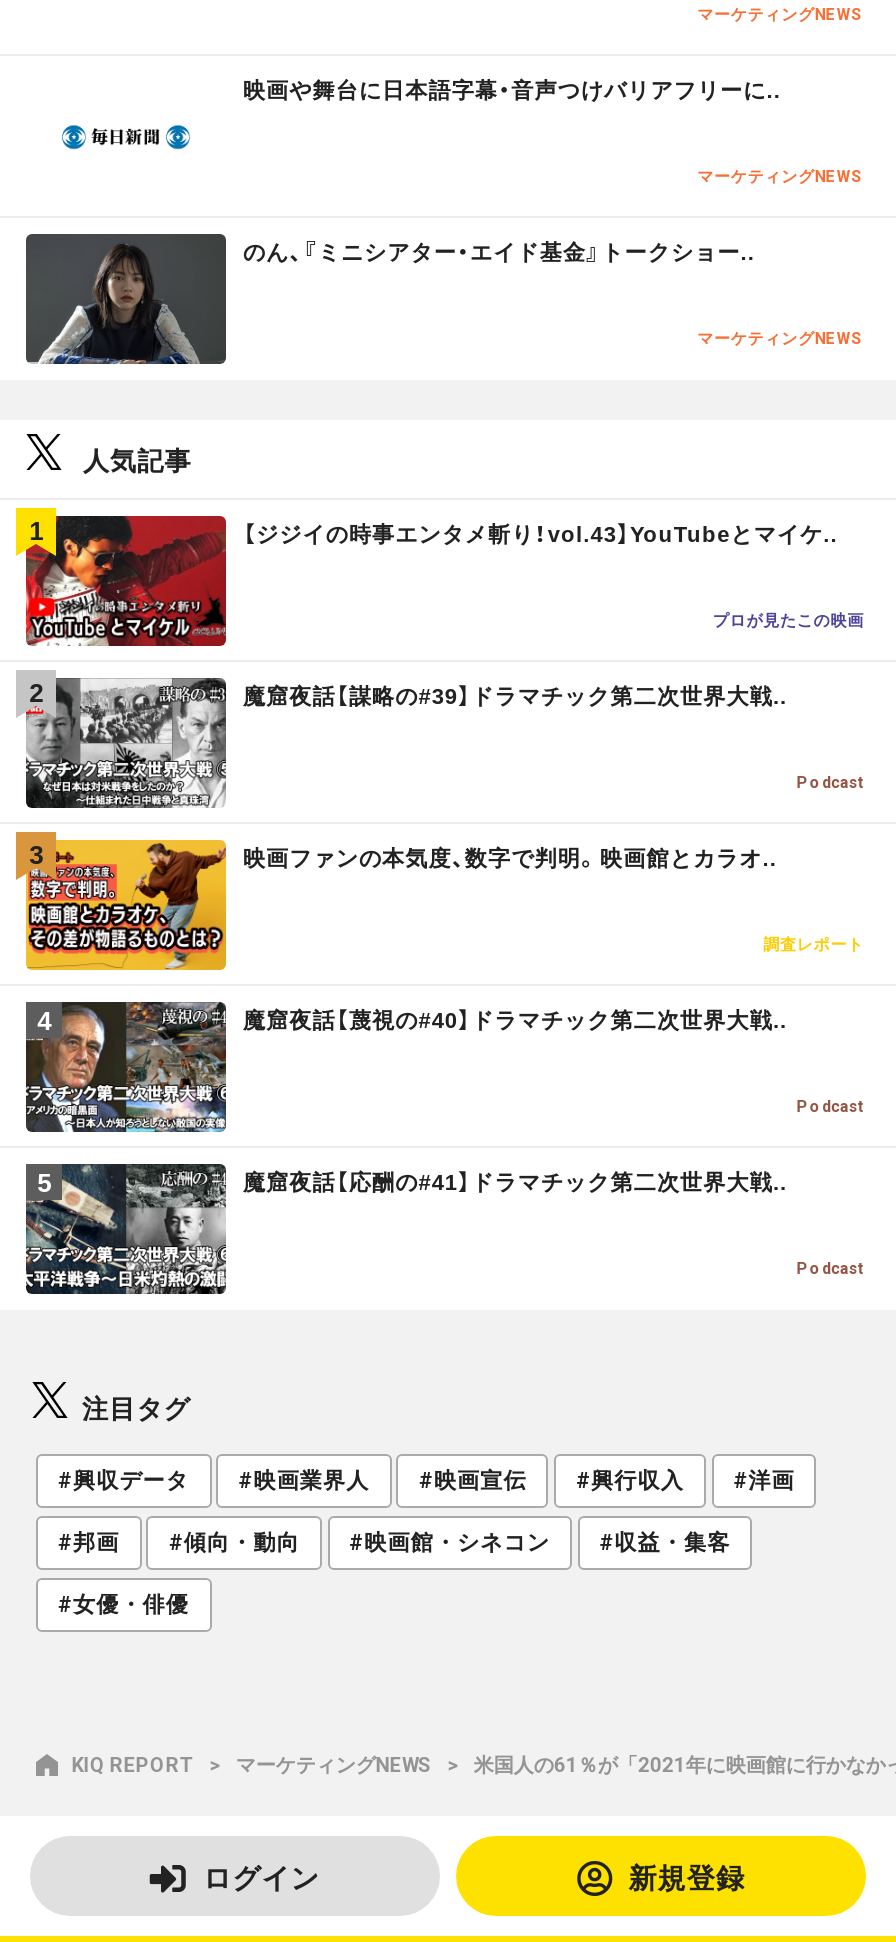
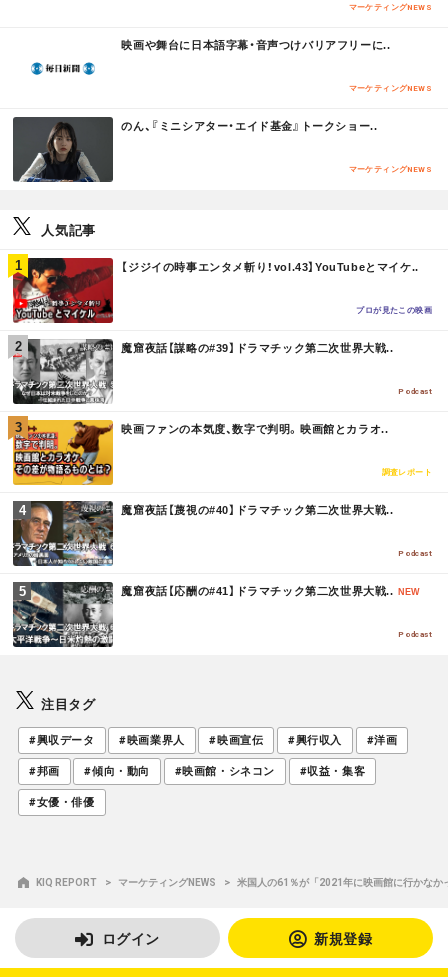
- 魔窟夜話【応酬の#41】ドラマチック第二次世界大戦..
+ 魔窟夜話【応酬の#41】ドラマチック第二次世界大戦.. NEW
